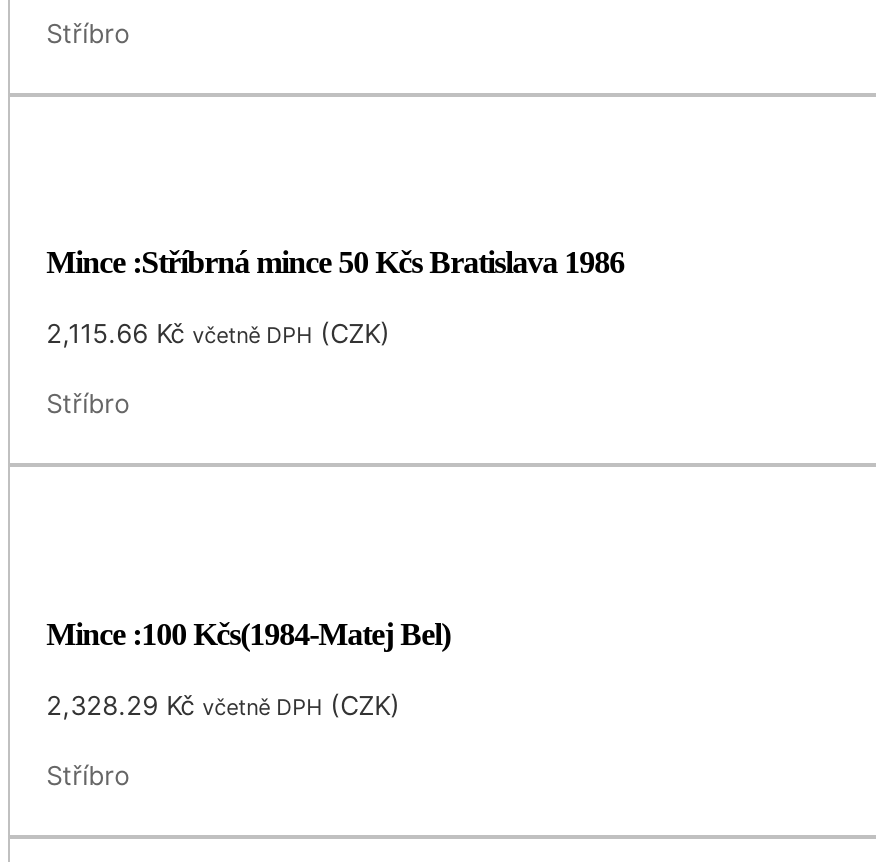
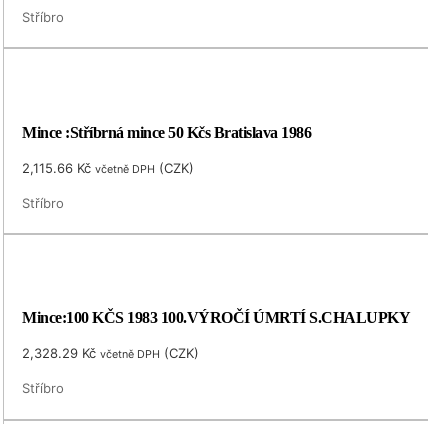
- Mince :100 Kčs(1984-Matej Bel)
+ Mince:100 KČS 1983 100.VÝROČÍ ÚMRTÍ S.CHALUPKY
